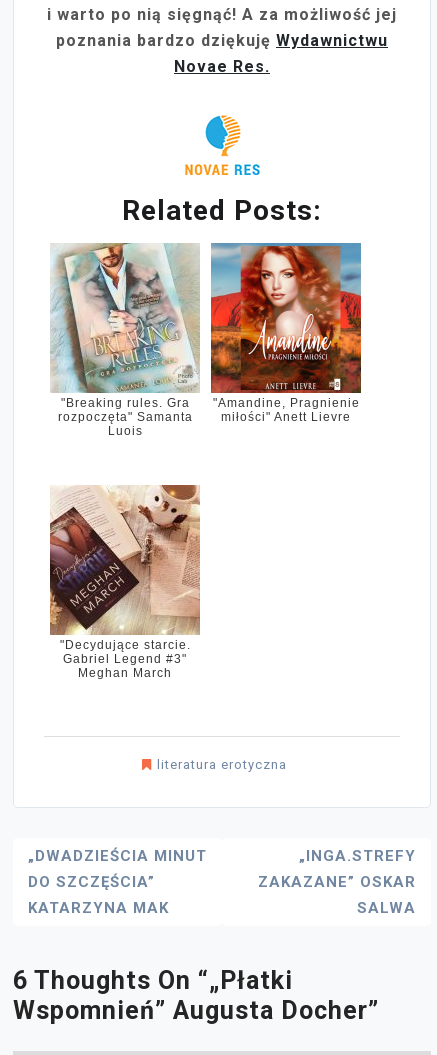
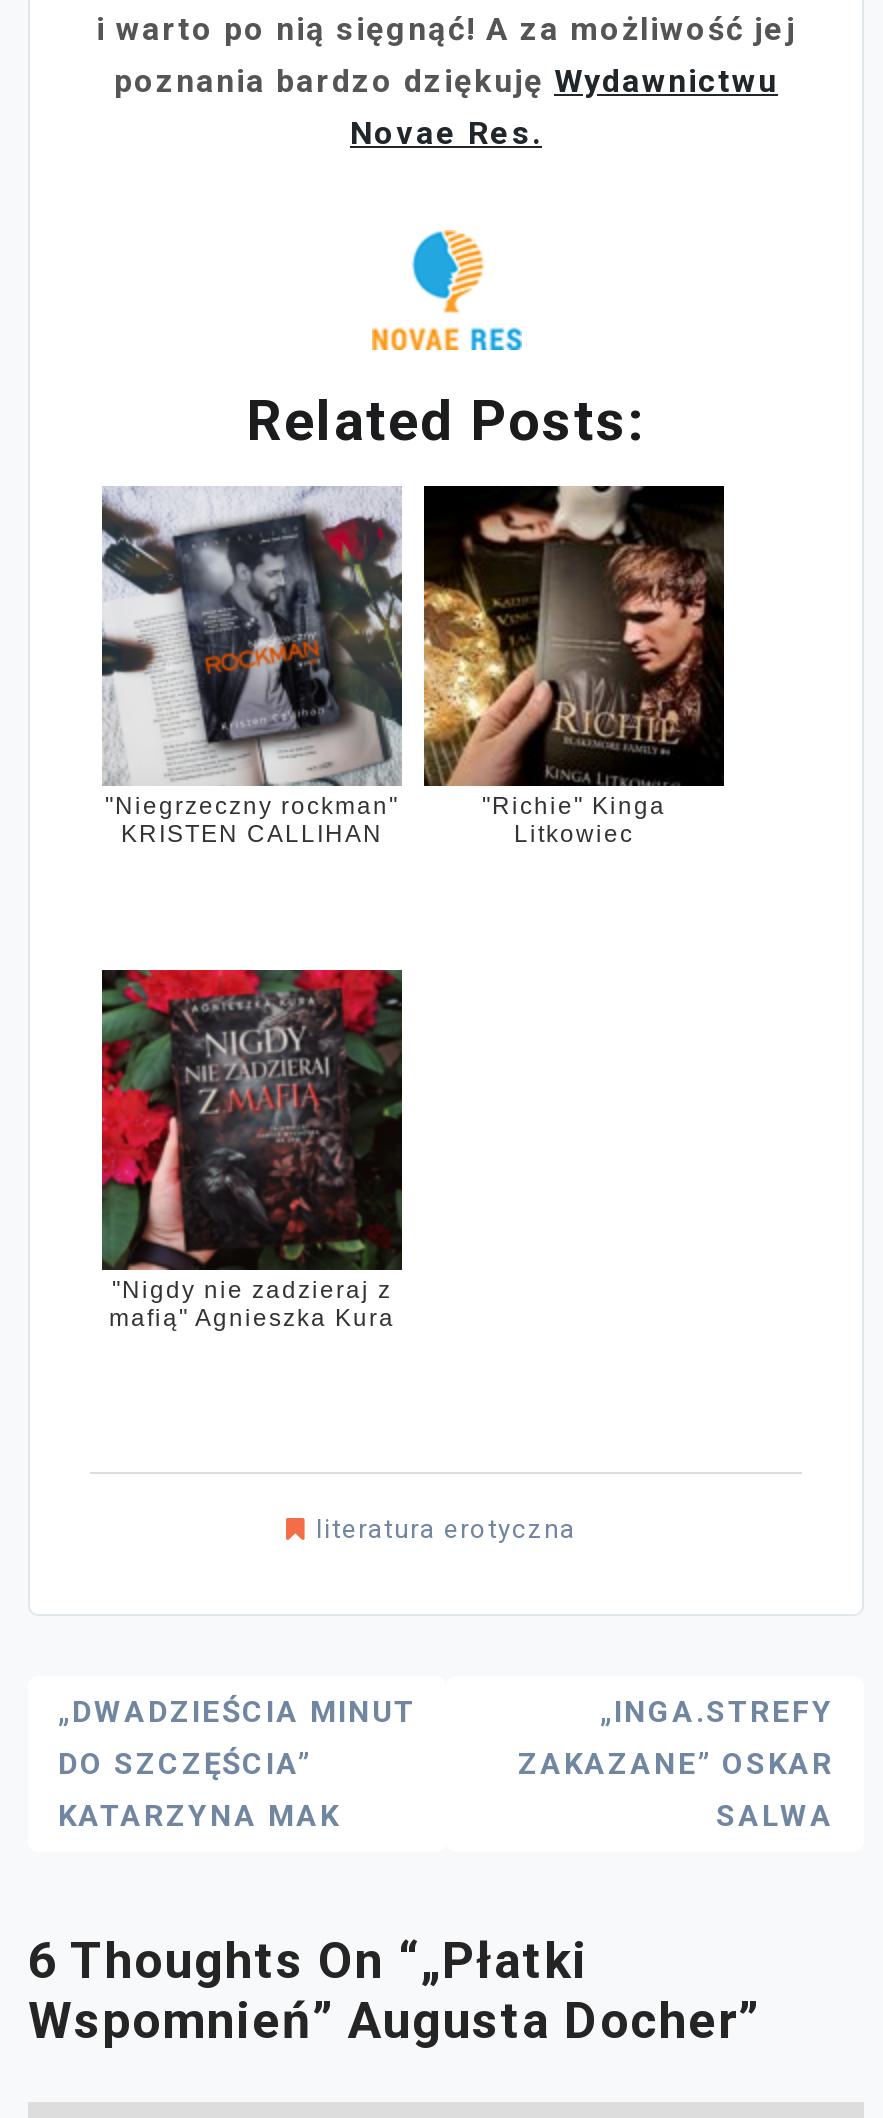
- [image]
- "Breaking rules. Gra
- rozpoczęta" Samanta
- Luois
+ [image]
+ "Niegrzeczny rockman"
+ KRISTEN CALLIHAN

- [image]
- "Amandine, Pragnienie
- miłości" Anett Lievre
+ [image]
+ "Richie" Kinga
+ Litkowiec

- [image]
- "Decydujące starcie.
- Gabriel Legend #3"
- Meghan March
+ [image]
+ "Nigdy nie zadzieraj z
+ mafią" Agnieszka Kura
